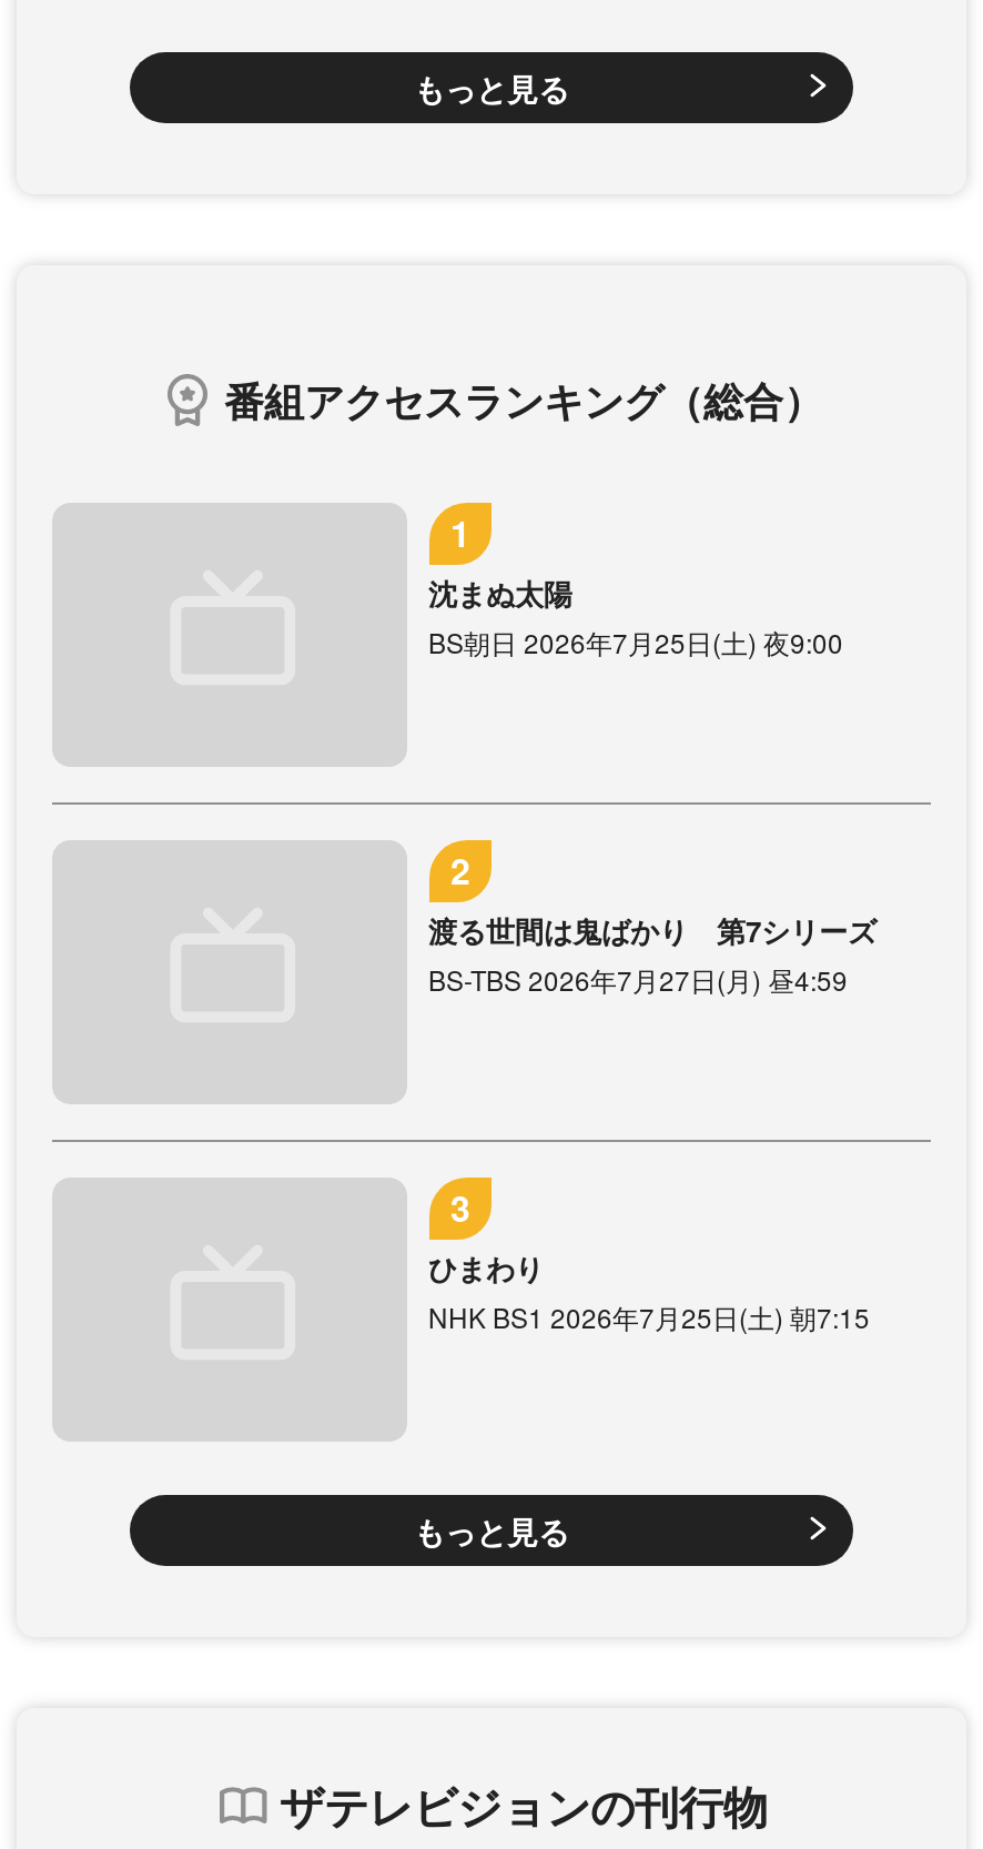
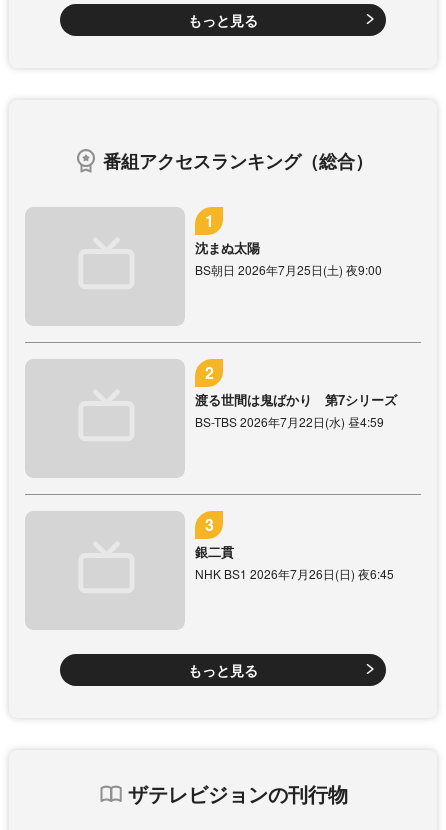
- BS-TBS 2026年7月27日(月) 昼4:59
+ BS-TBS 2026年7月22日(水) 昼4:59

- ひまわり
- NHK BS1 2026年7月25日(土) 朝7:15
+ 銀二貫
+ NHK BS1 2026年7月26日(日) 夜6:45
